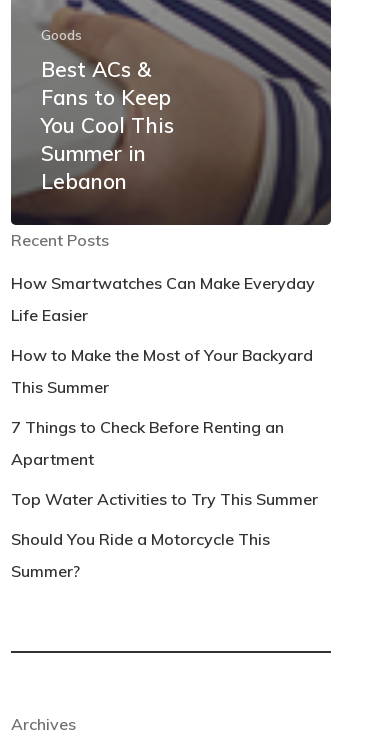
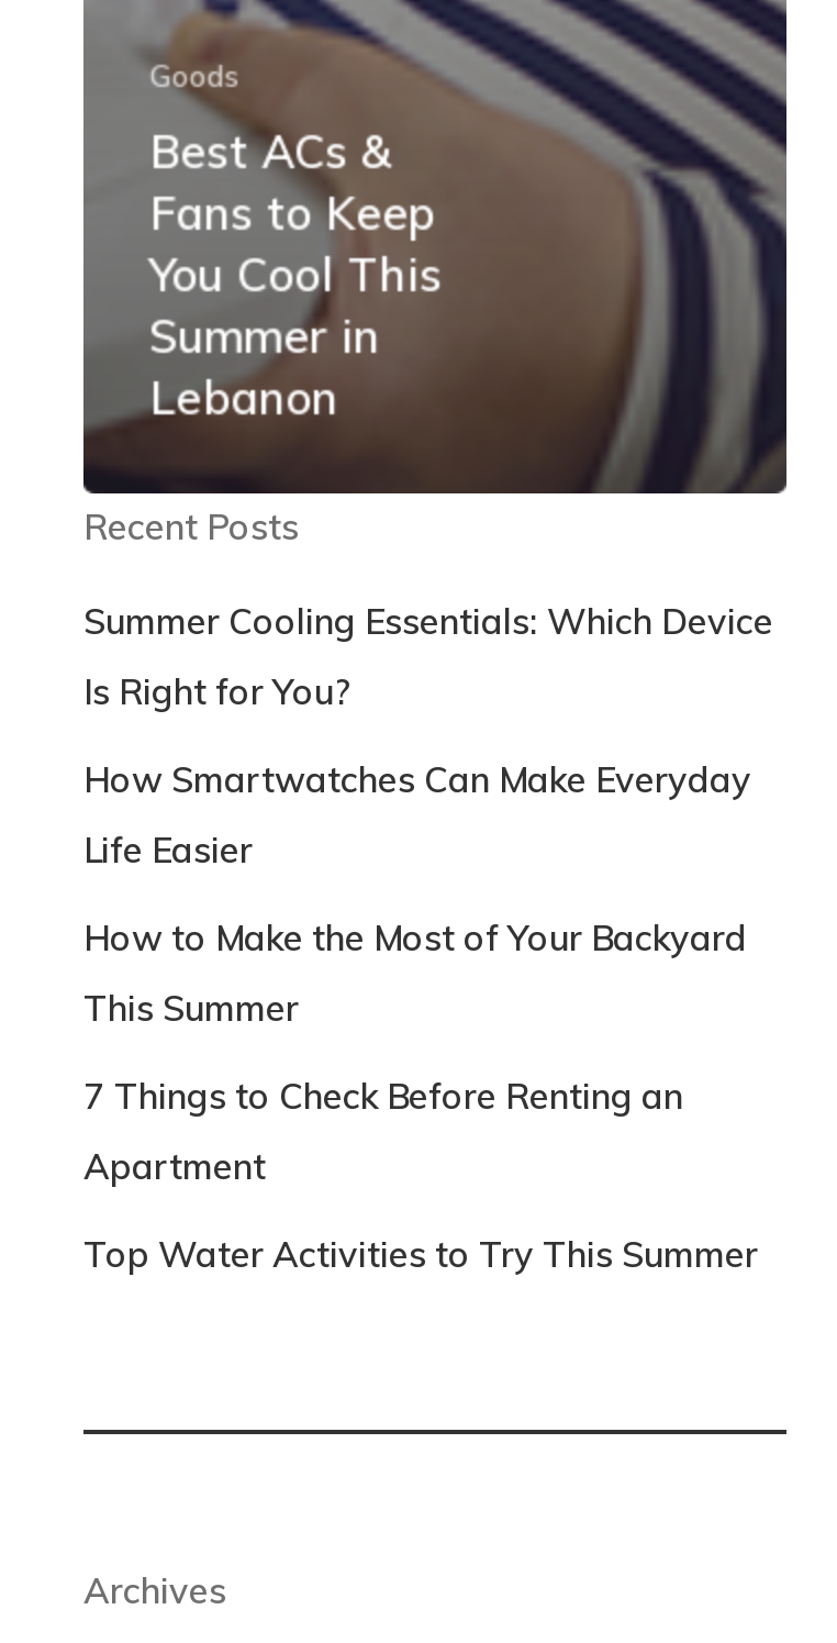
+ Summer Cooling Essentials: Which Device
+ Is Right for You?

moved down: How Smartwatches Can Make Everyday | Life Easier | How to Make the Most of Your Backyard | This Summer | 7 Things to Check Before Renting an | Apartment | Top Water Activities to Try This Summer

- Should You Ride a Motorcycle This
- Summer?
